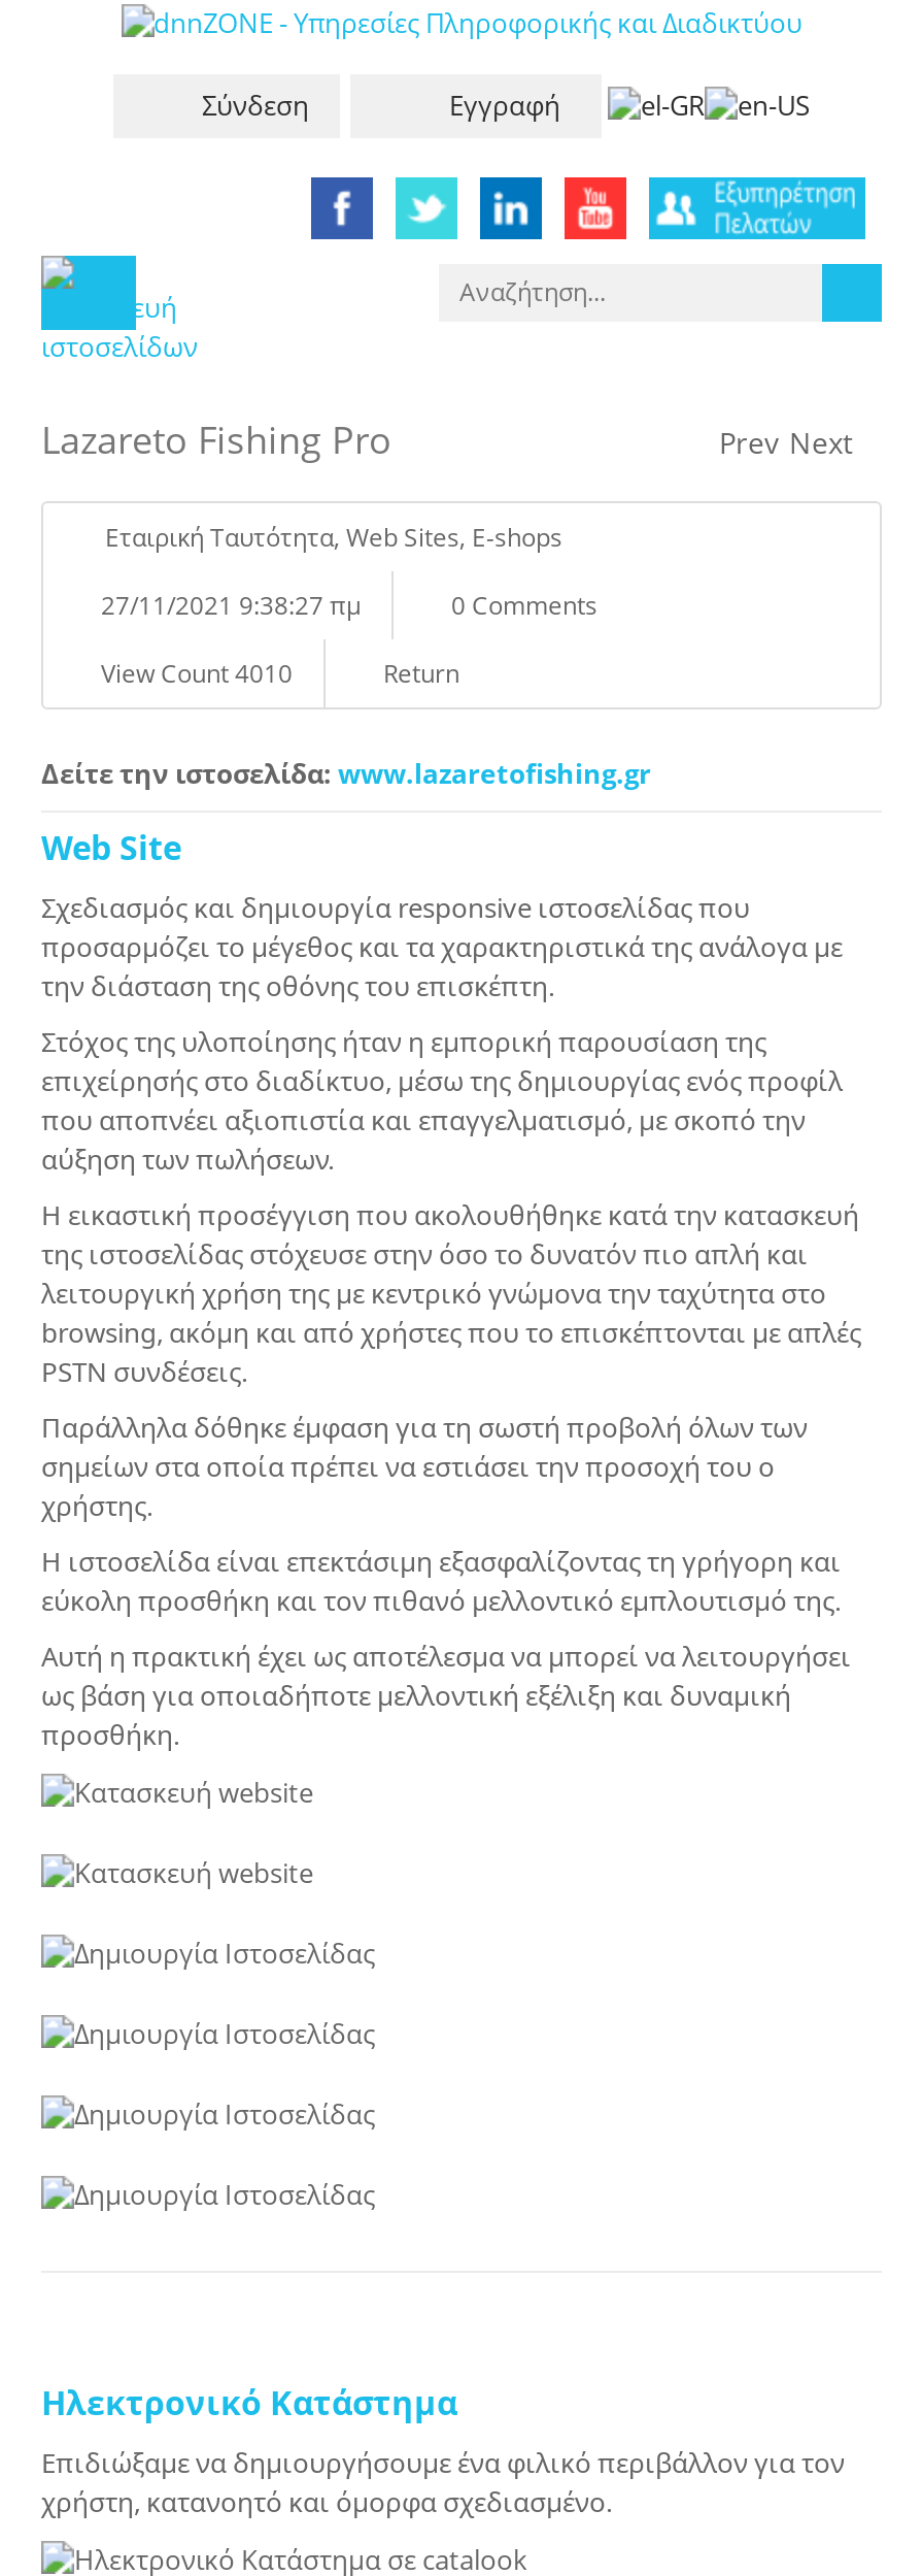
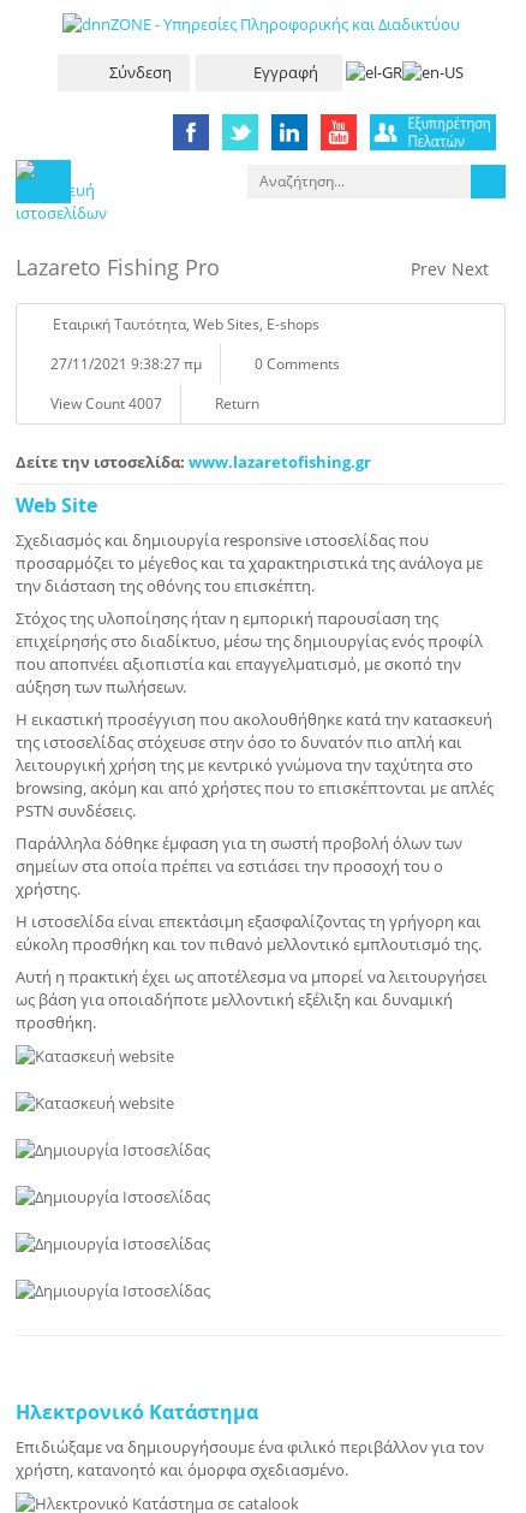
- View Count 4010
+ View Count 4007
